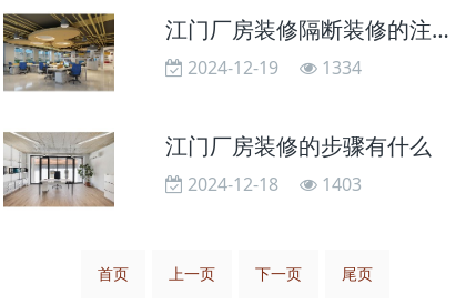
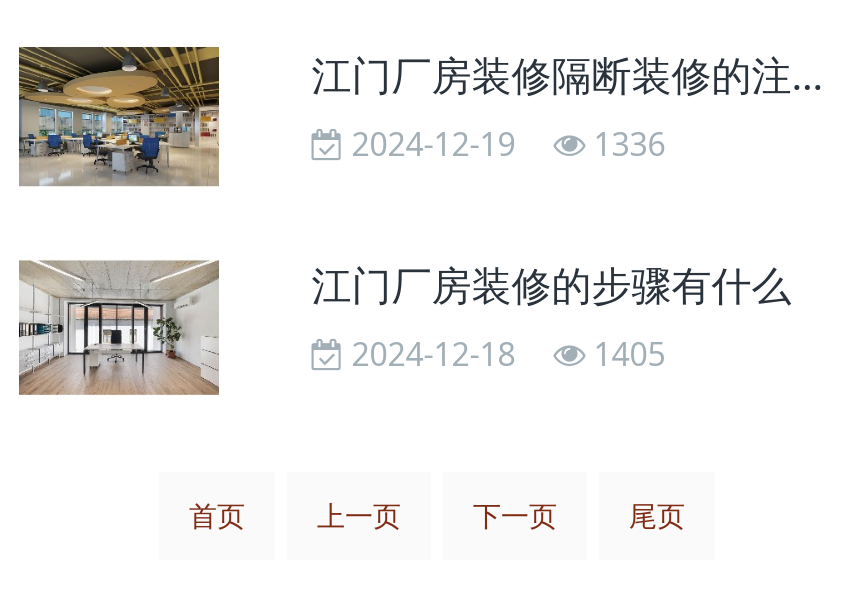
- 2024-12-19 1334
+ 2024-12-19 1336

- 2024-12-18 1403
+ 2024-12-18 1405
